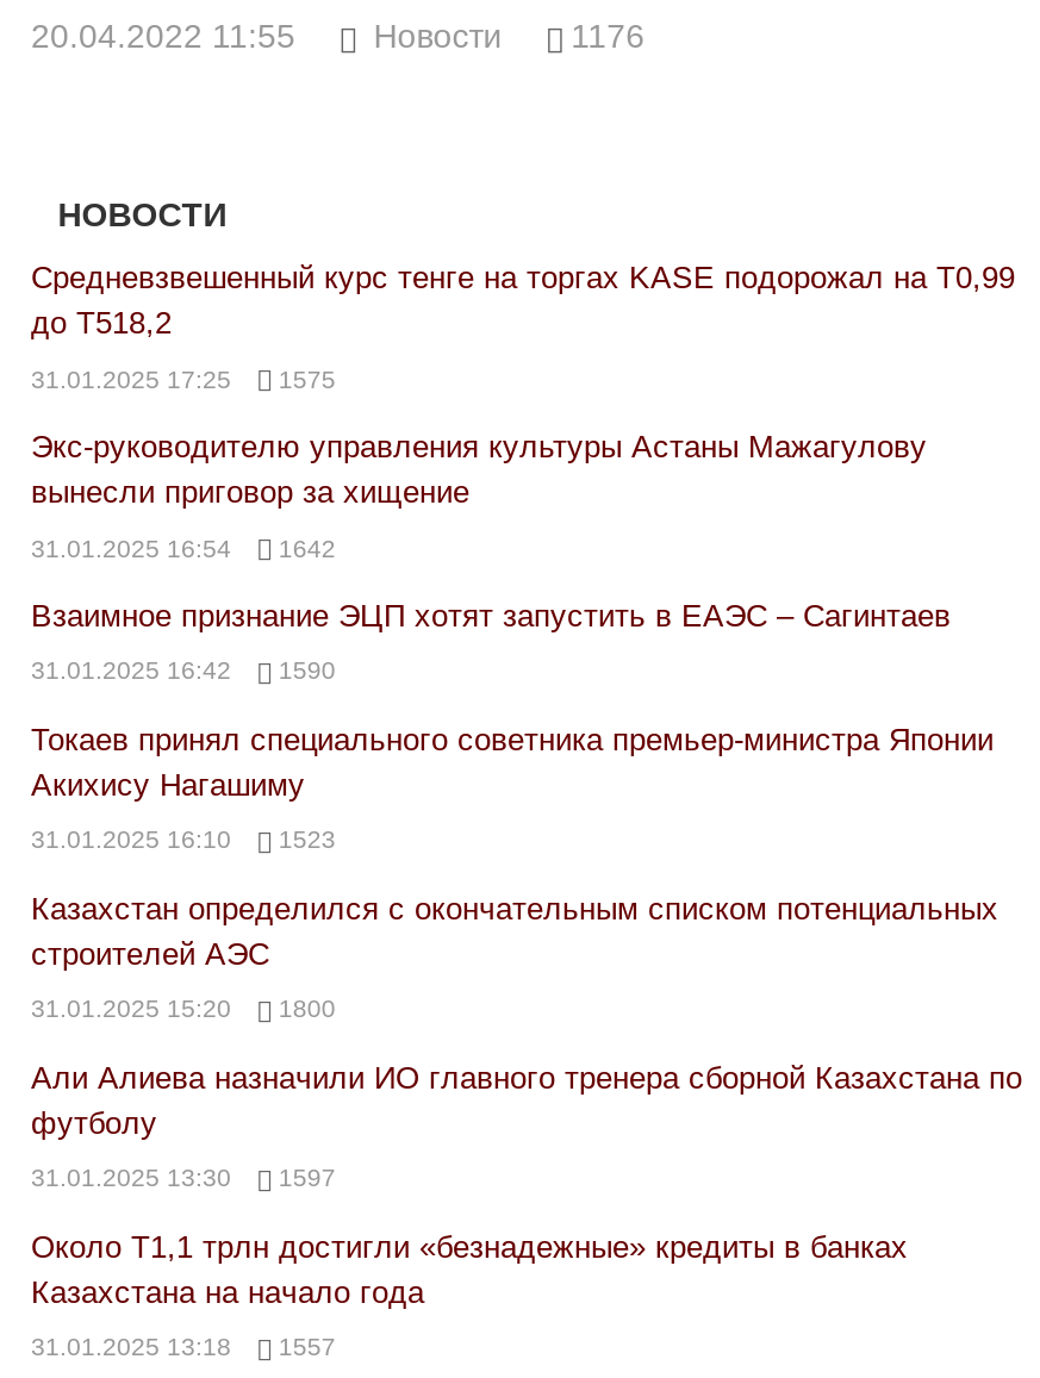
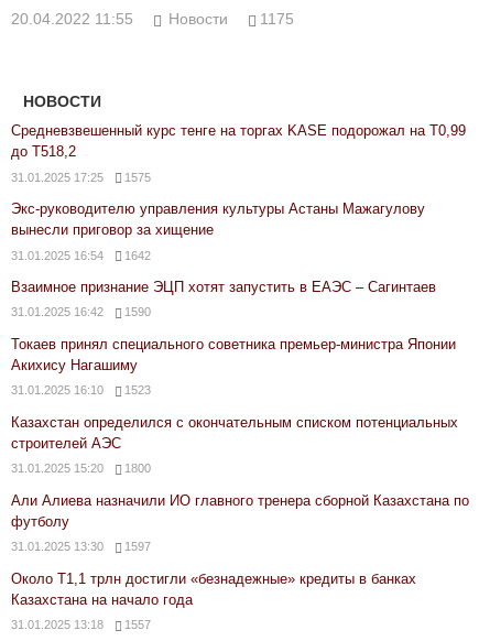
- Новости 1176
+ Новости 1175
